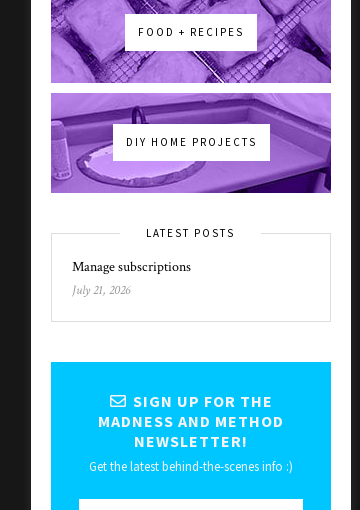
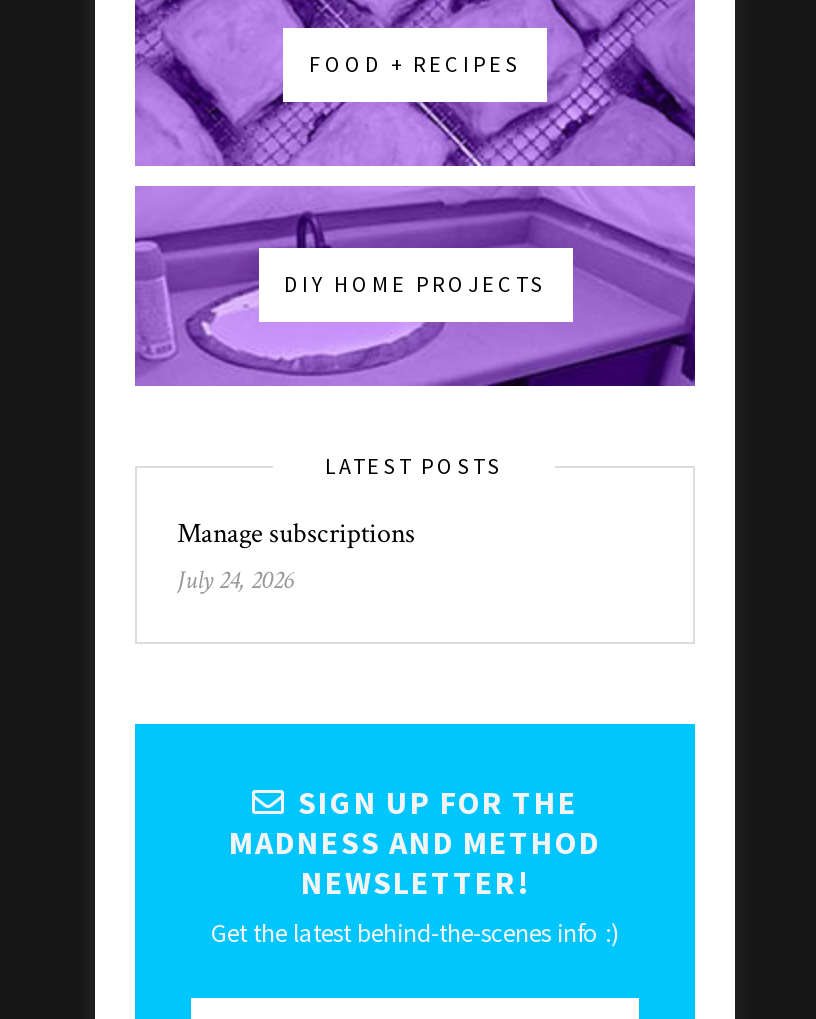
- July 21, 2026
+ July 24, 2026
